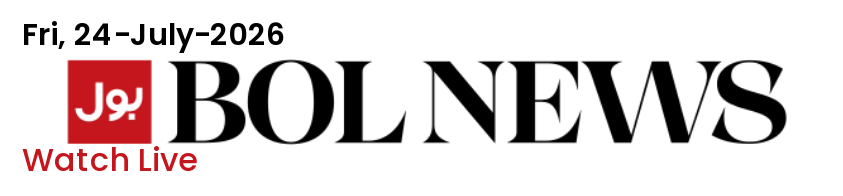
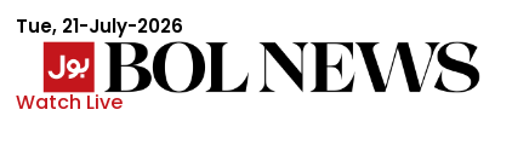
- Fri, 24-July-2026
+ Tue, 21-July-2026
